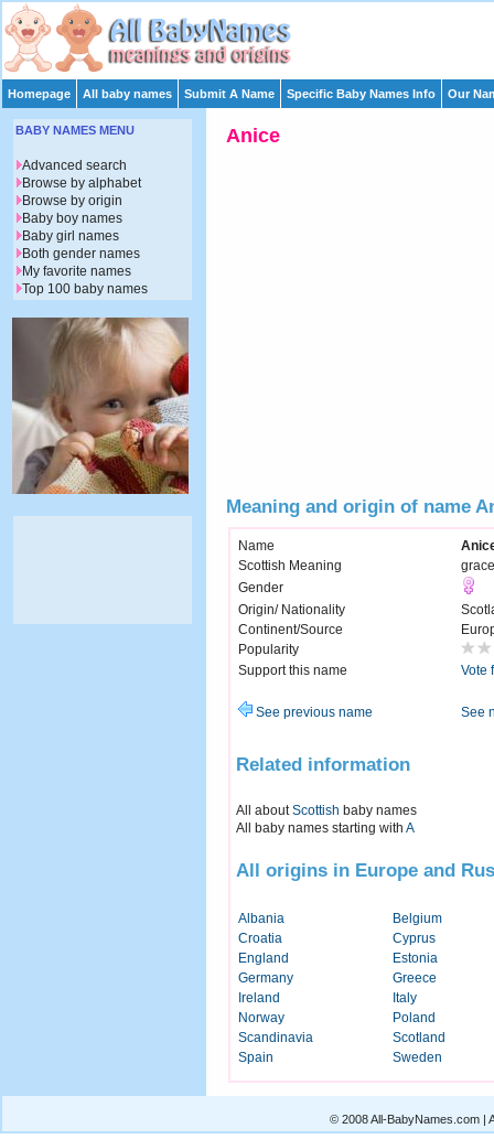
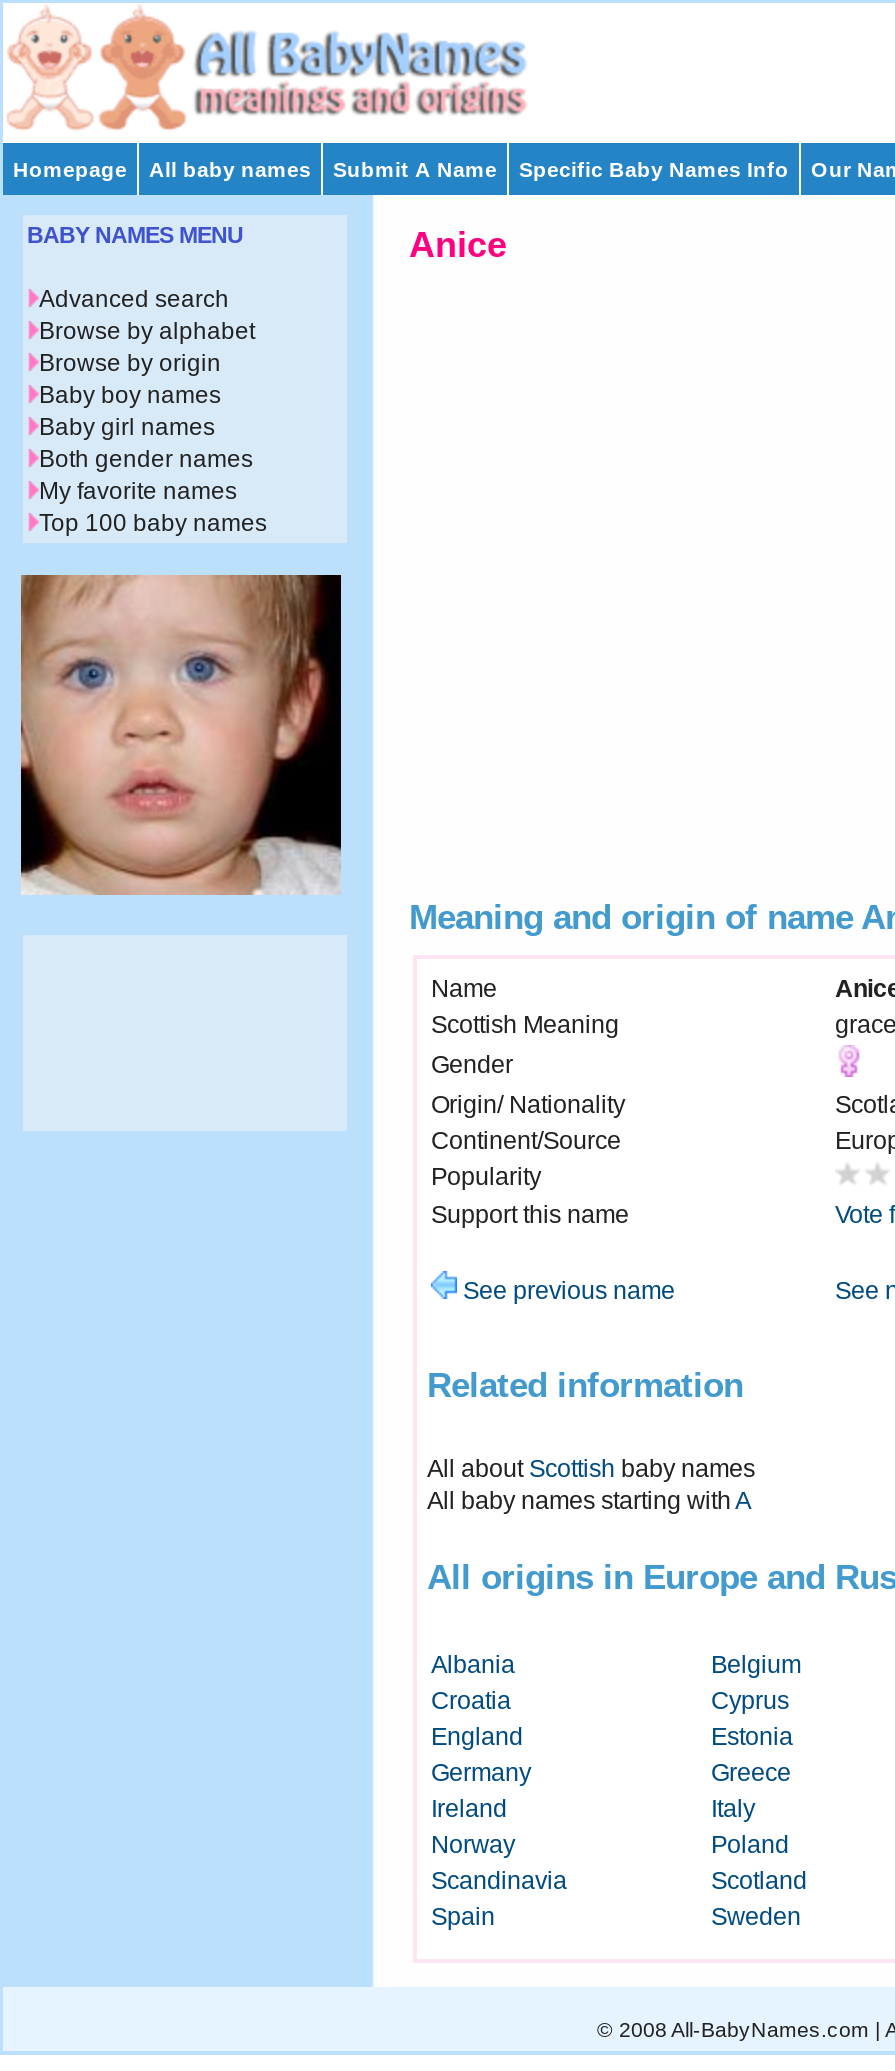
- [image]
+ [image]
